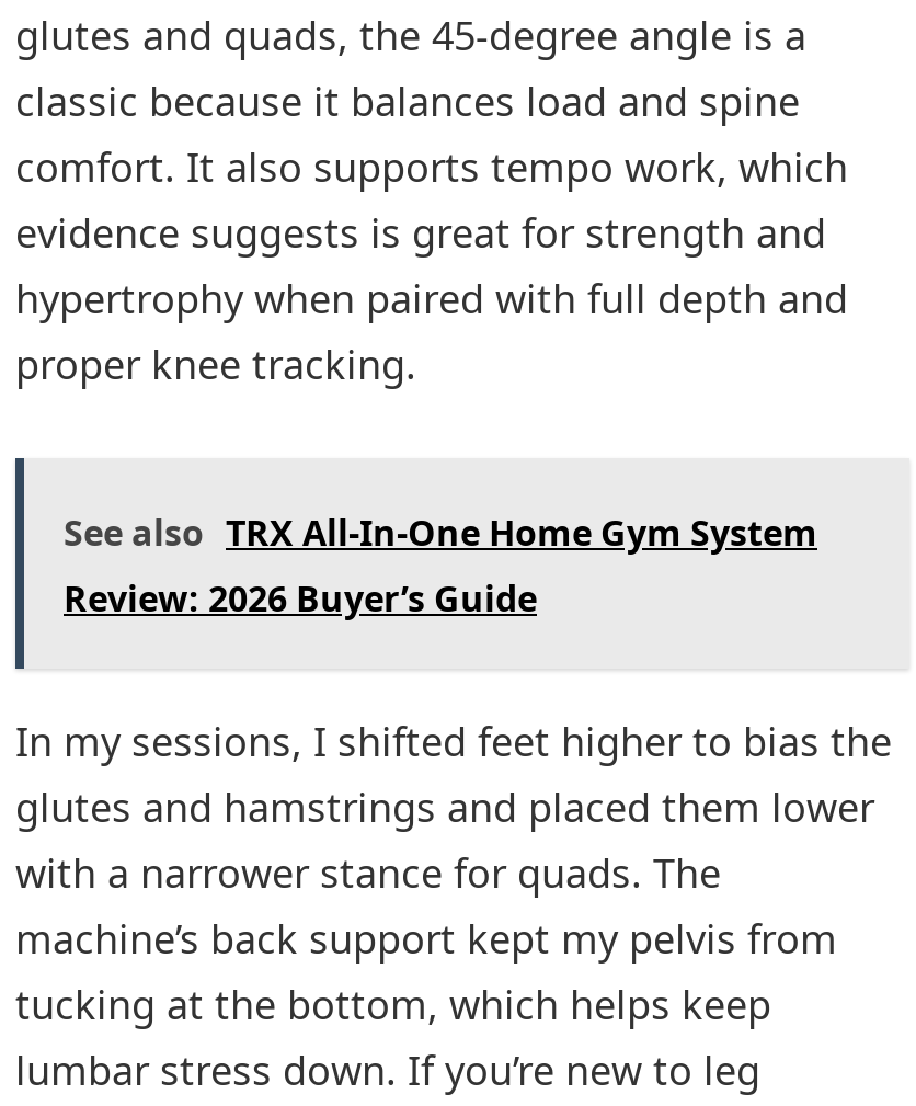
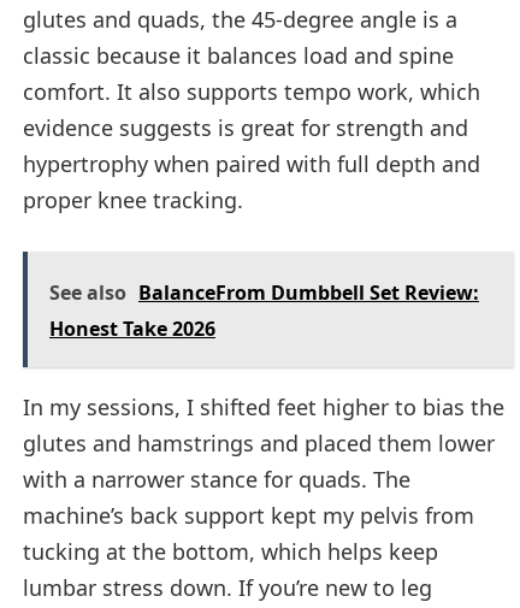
- See also TRX All-In-One Home Gym System
- Review: 2026 Buyer’s Guide
+ See also BalanceFrom Dumbbell Set Review:
+ Honest Take 2026
